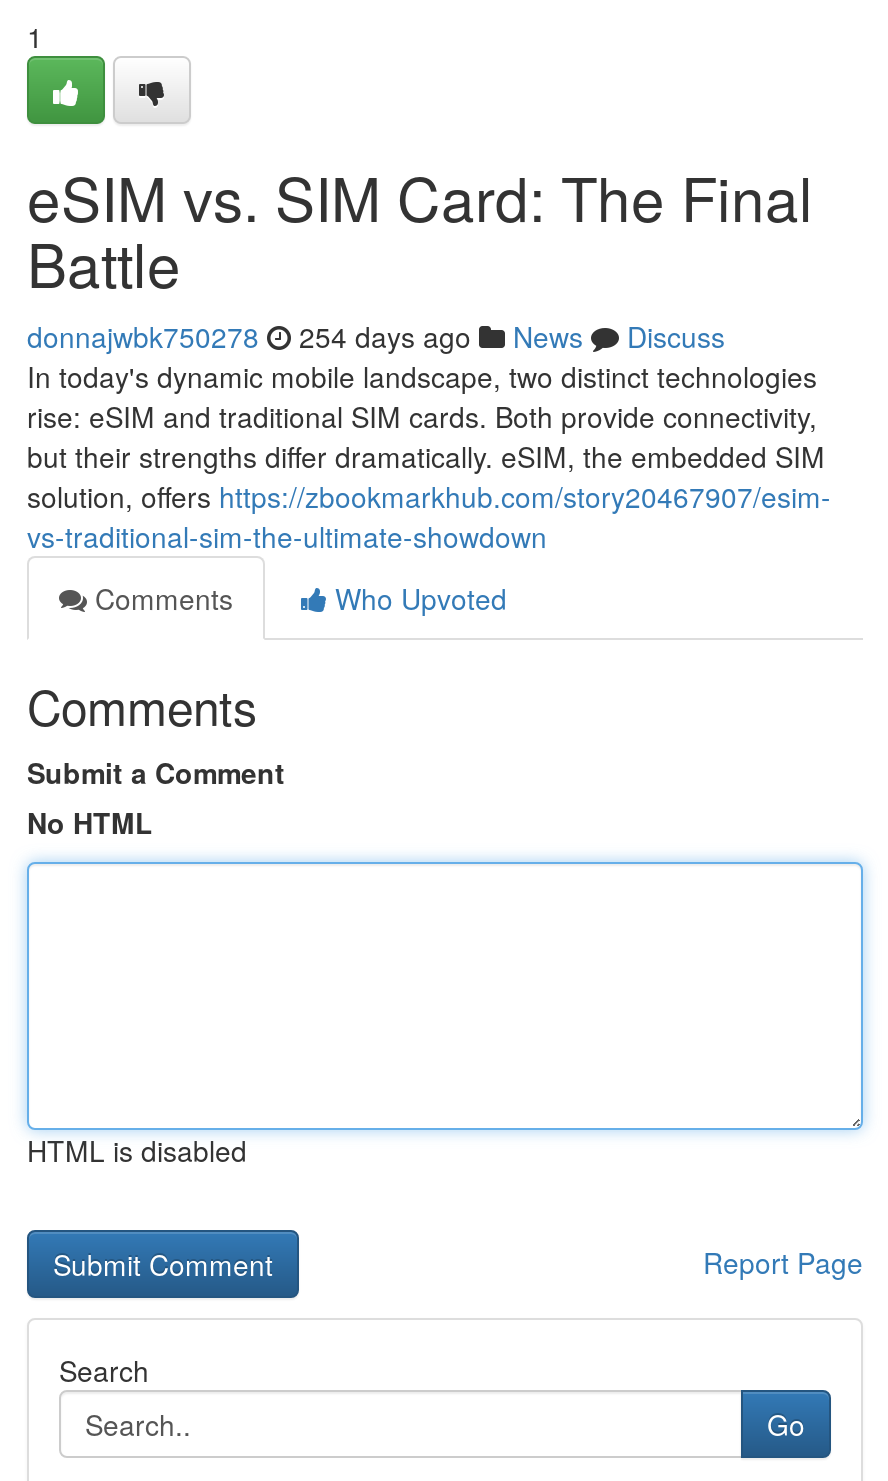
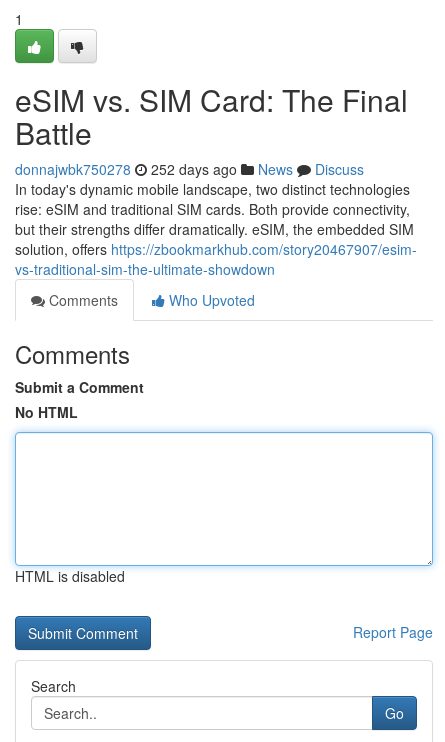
- donnajwbk750278 254 days ago News Discuss
+ donnajwbk750278 252 days ago News Discuss
